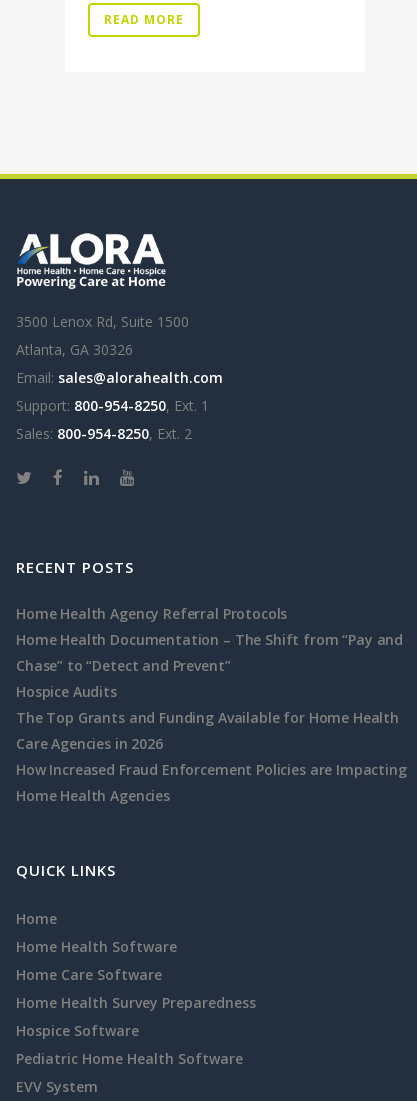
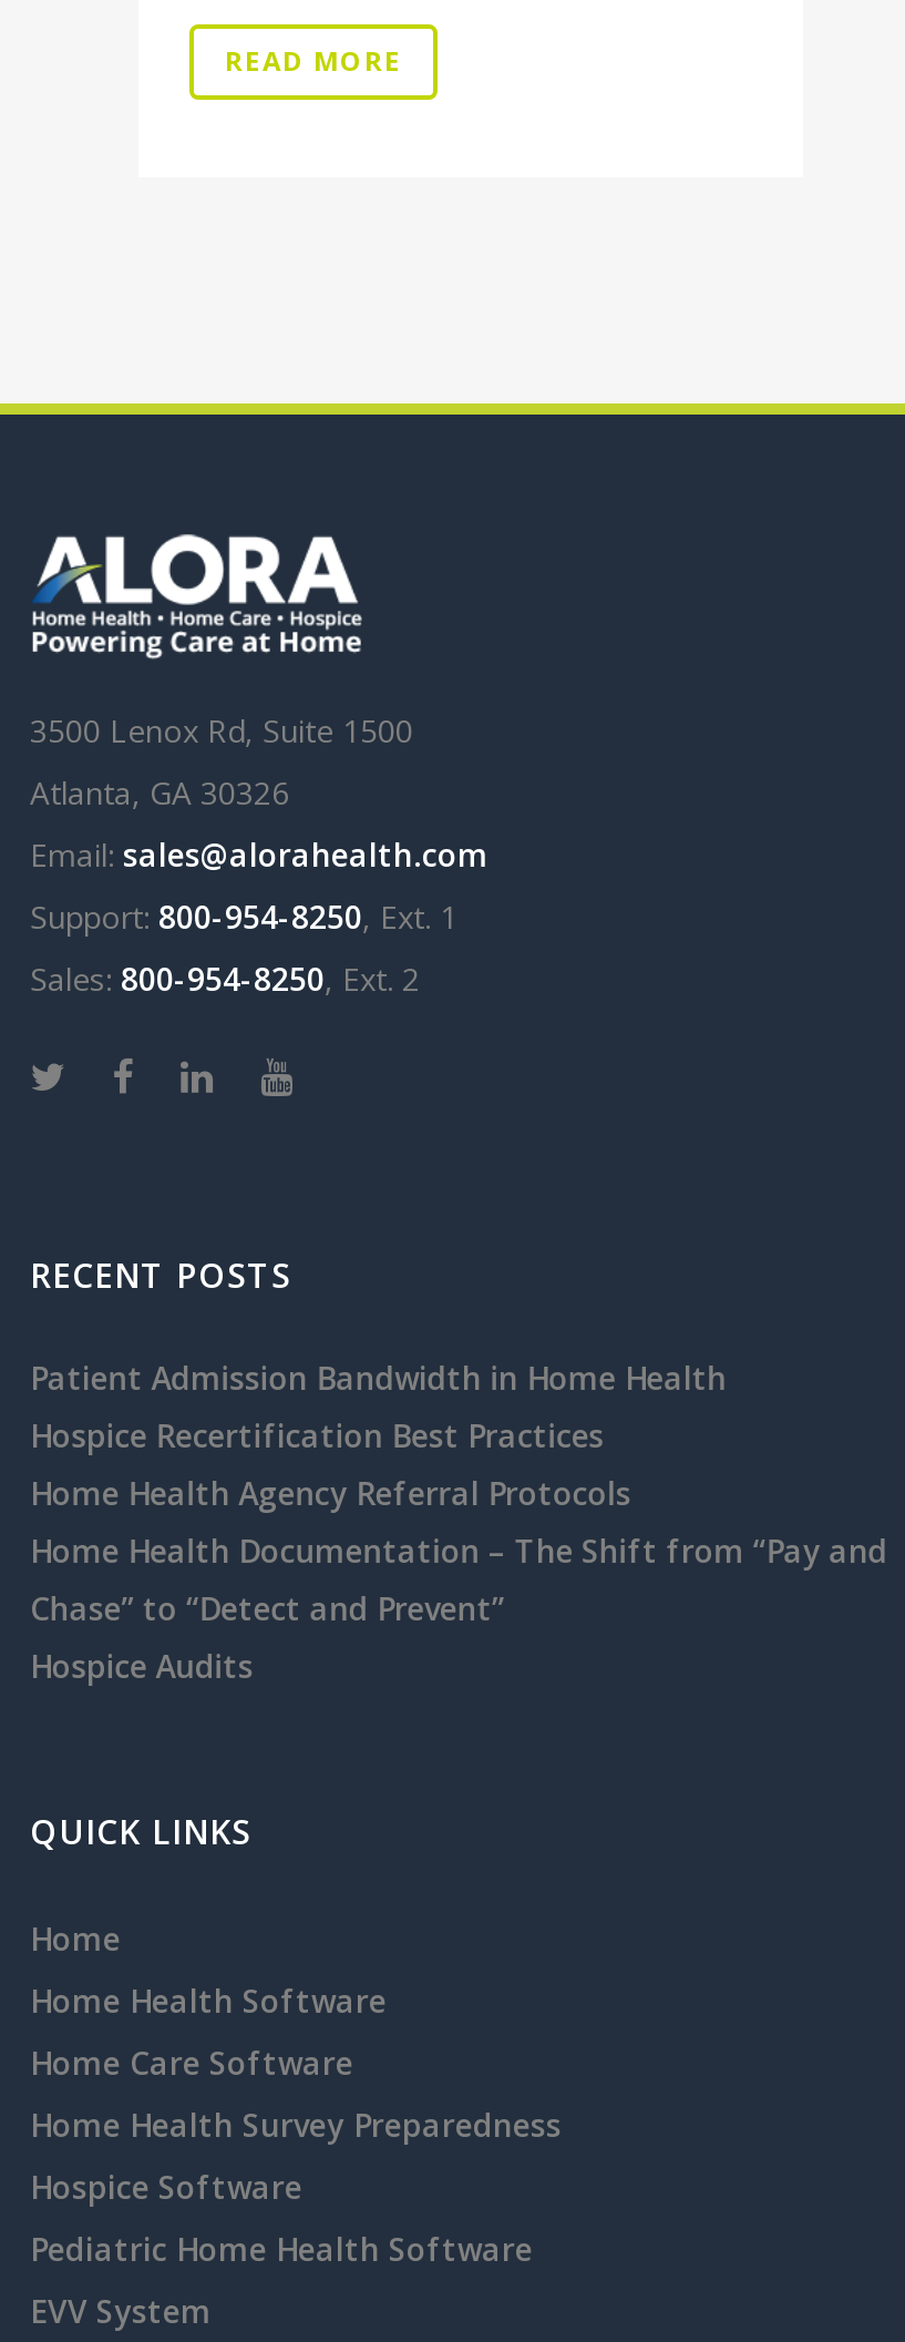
+ Patient Admission Bandwidth in Home Health
+ Hospice Recertification Best Practices

moved down: Home Health Agency Referral Protocols | Home Health Documentation – The Shift from “Pay and | Chase” to “Detect and Prevent” | Hospice Audits

- The Top Grants and Funding Available for Home Health
- Care Agencies in 2026
- How Increased Fraud Enforcement Policies are Impacting
- Home Health Agencies
